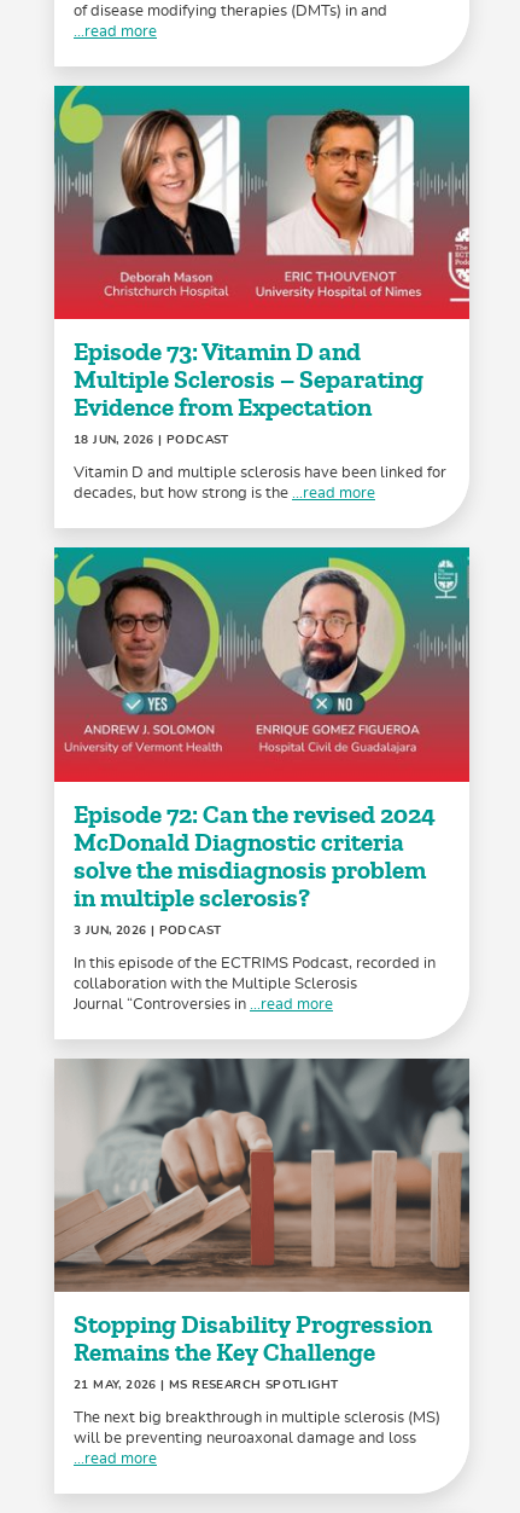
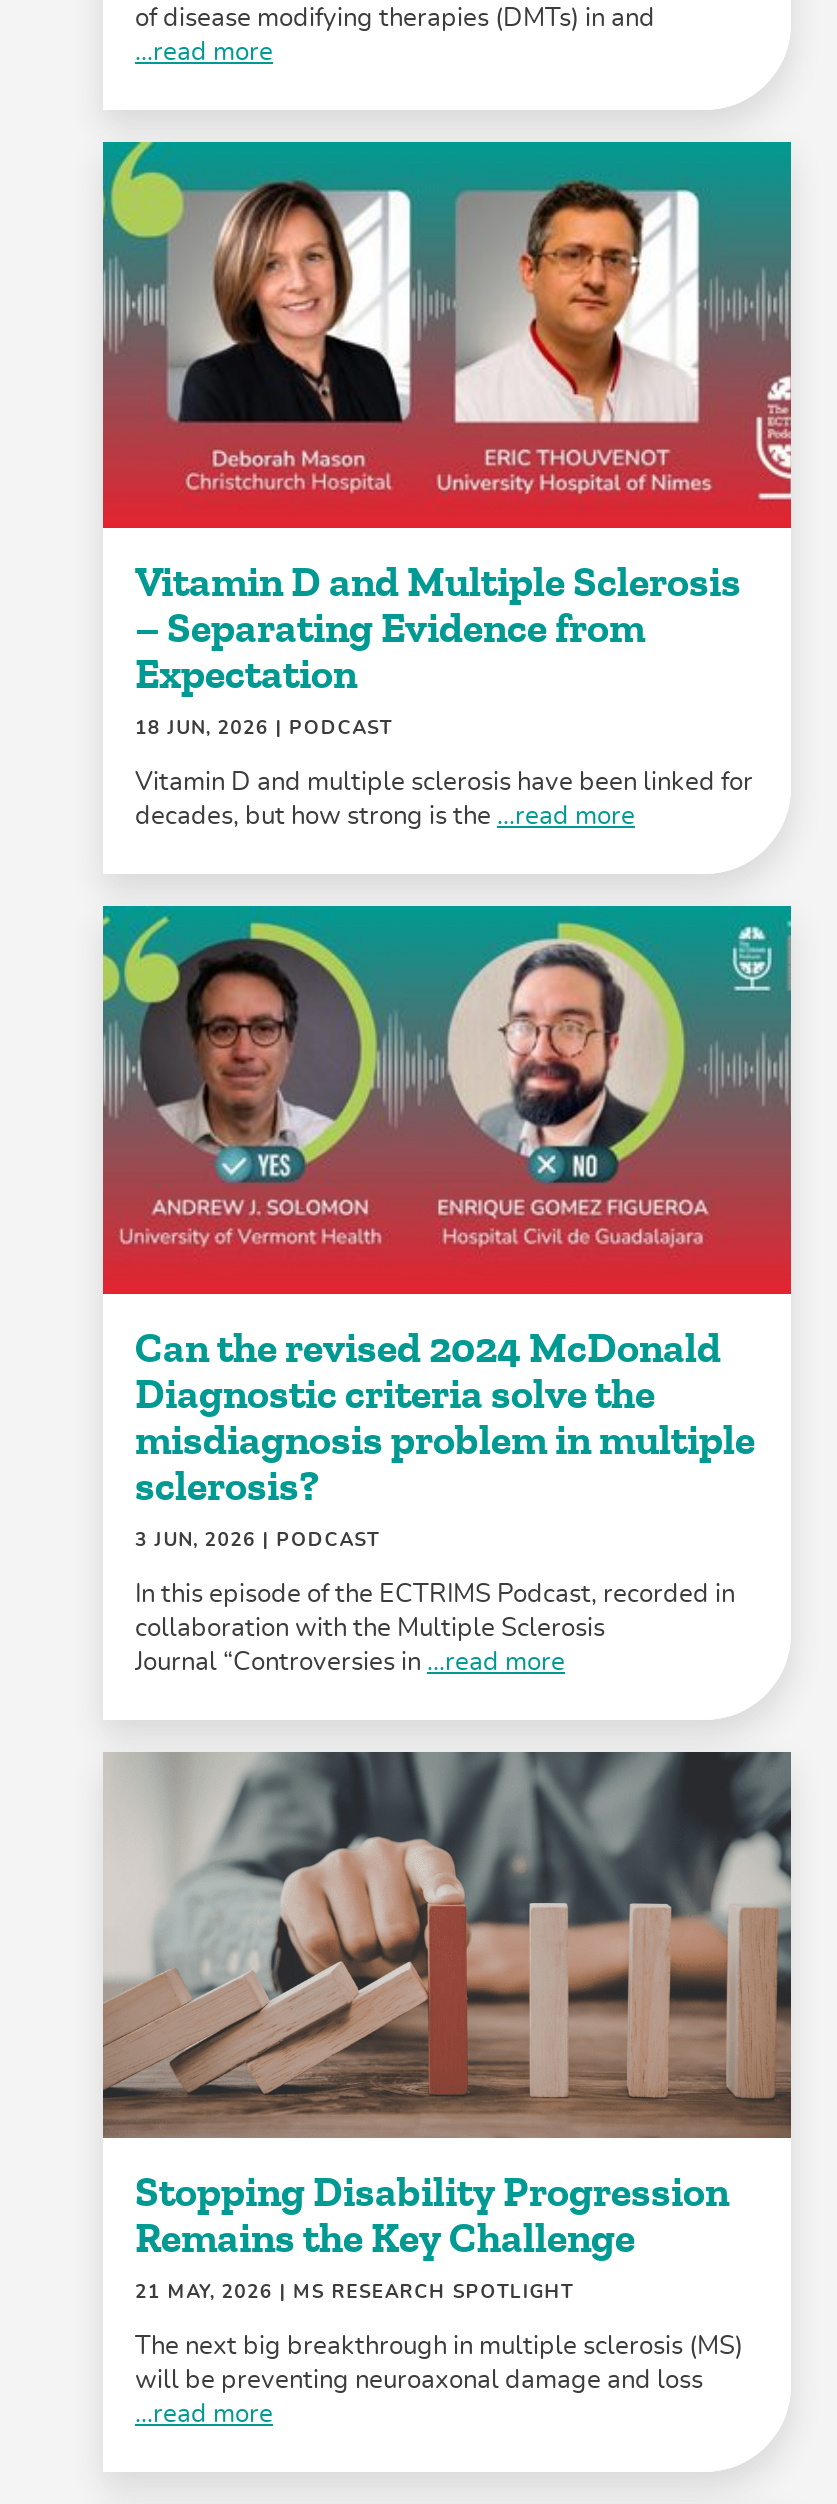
- Episode 73: Vitamin D and
- Multiple Sclerosis – Separating
- Evidence from Expectation
+ Vitamin D and Multiple Sclerosis
+ – Separating Evidence from
+ Expectation

- Episode 72: Can the revised 2024
- McDonald Diagnostic criteria
- solve the misdiagnosis problem
- in multiple sclerosis?
+ Can the revised 2024 McDonald
+ Diagnostic criteria solve the
+ misdiagnosis problem in multiple
+ sclerosis?
